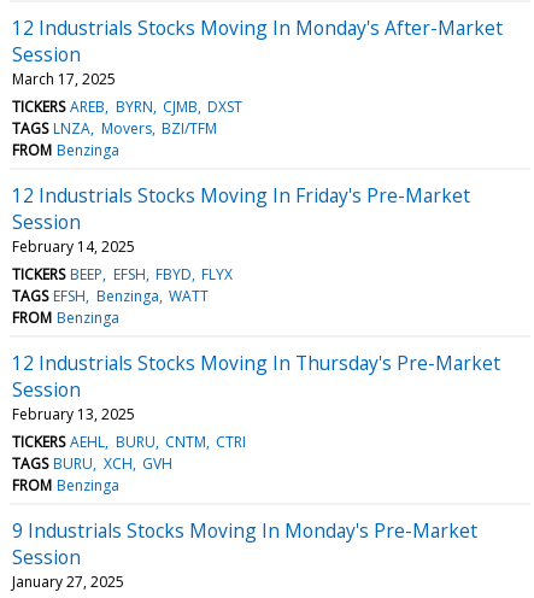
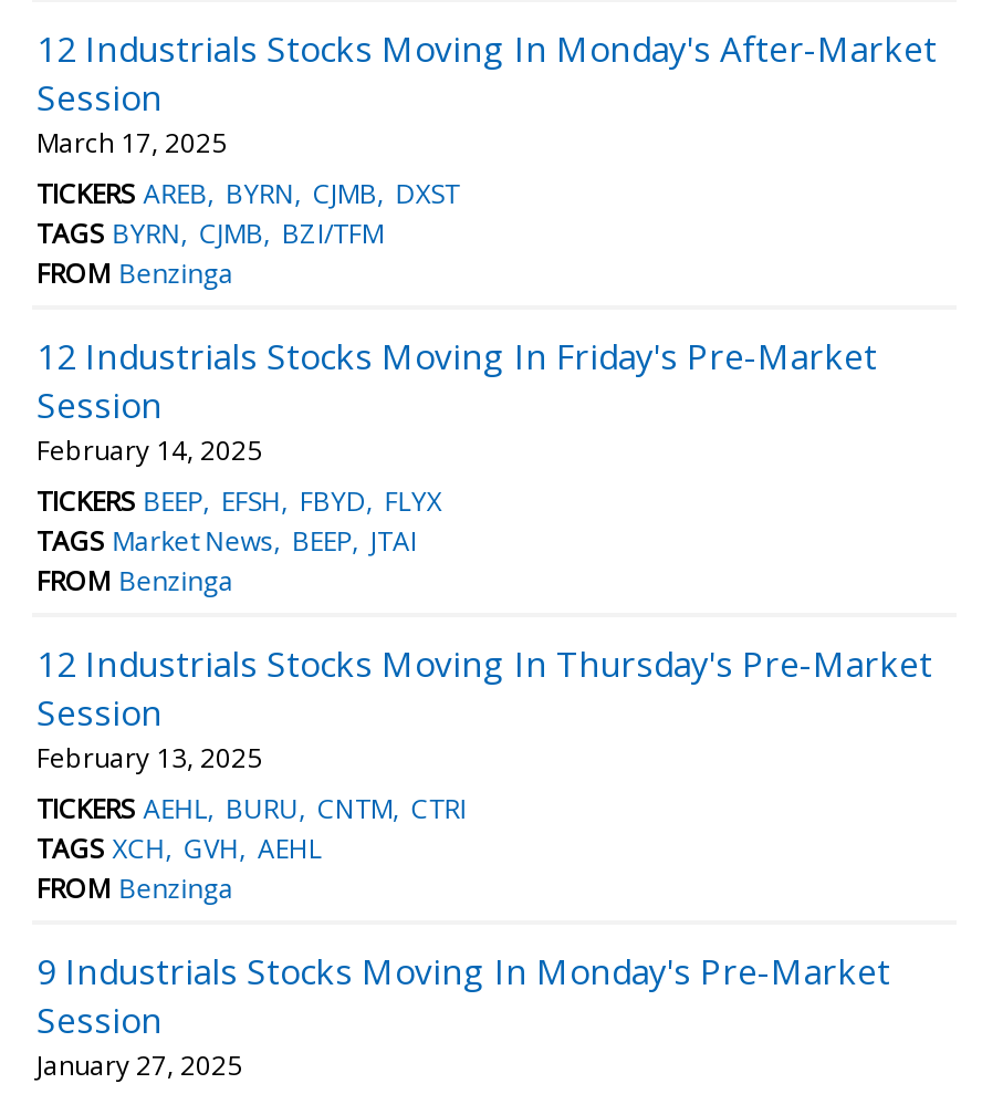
- TAGS LNZA Movers BZI/TFM
+ TAGS BYRN CJMB BZI/TFM

- TAGS EFSH Benzinga WATT
+ TAGS Market News BEEP JTAI

- TAGS BURU XCH GVH
+ TAGS XCH GVH AEHL
